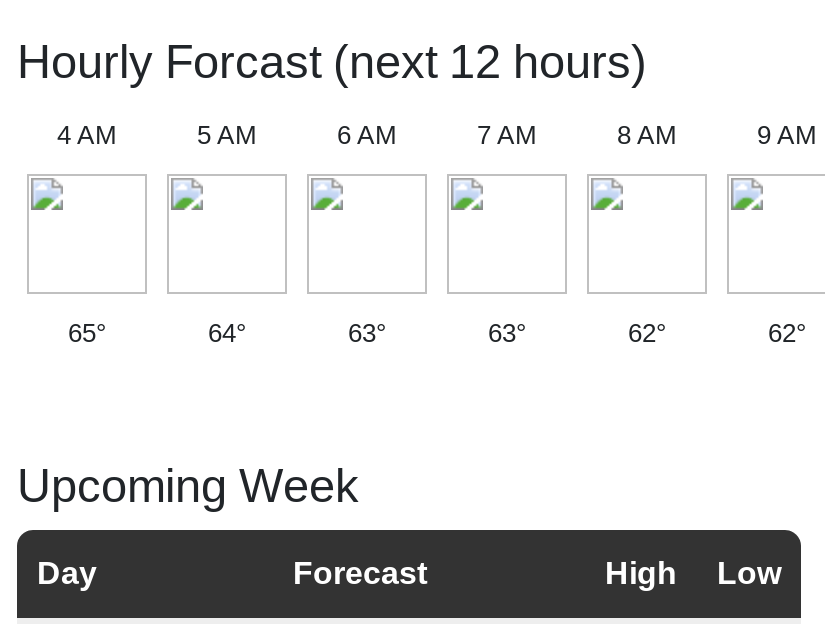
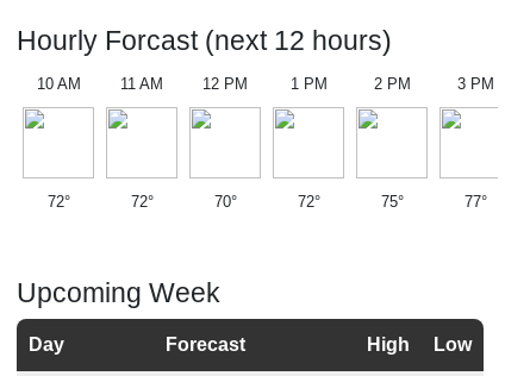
- 4 AM
- 5 AM
- 6 AM
- 7 AM
- 8 AM
- 9 AM
+ 10 AM
+ 11 AM
+ 12 PM
+ 1 PM
+ 2 PM
+ 3 PM

- 65°
- 64°
- 63°
- 63°
- 62°
- 62°
+ 72°
+ 72°
+ 70°
+ 72°
+ 75°
+ 77°
